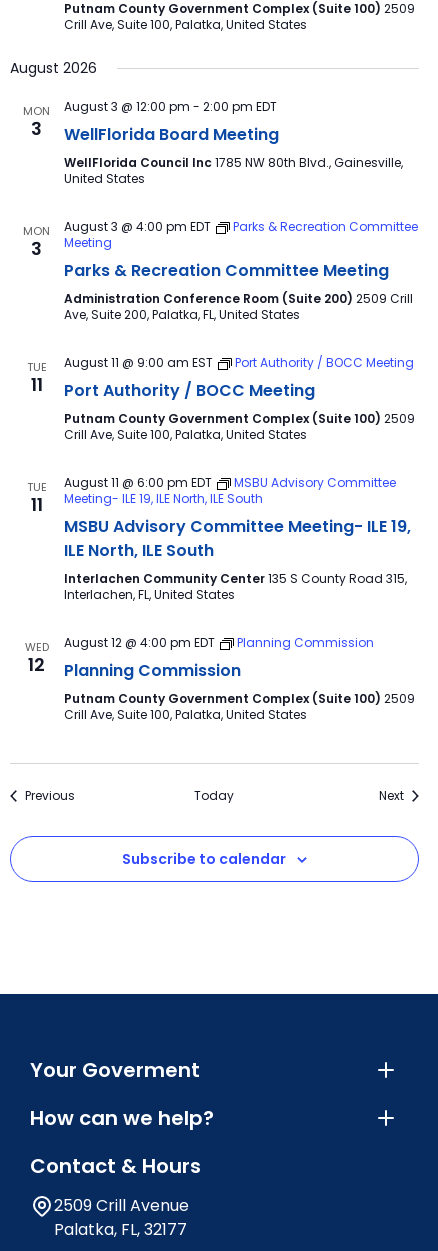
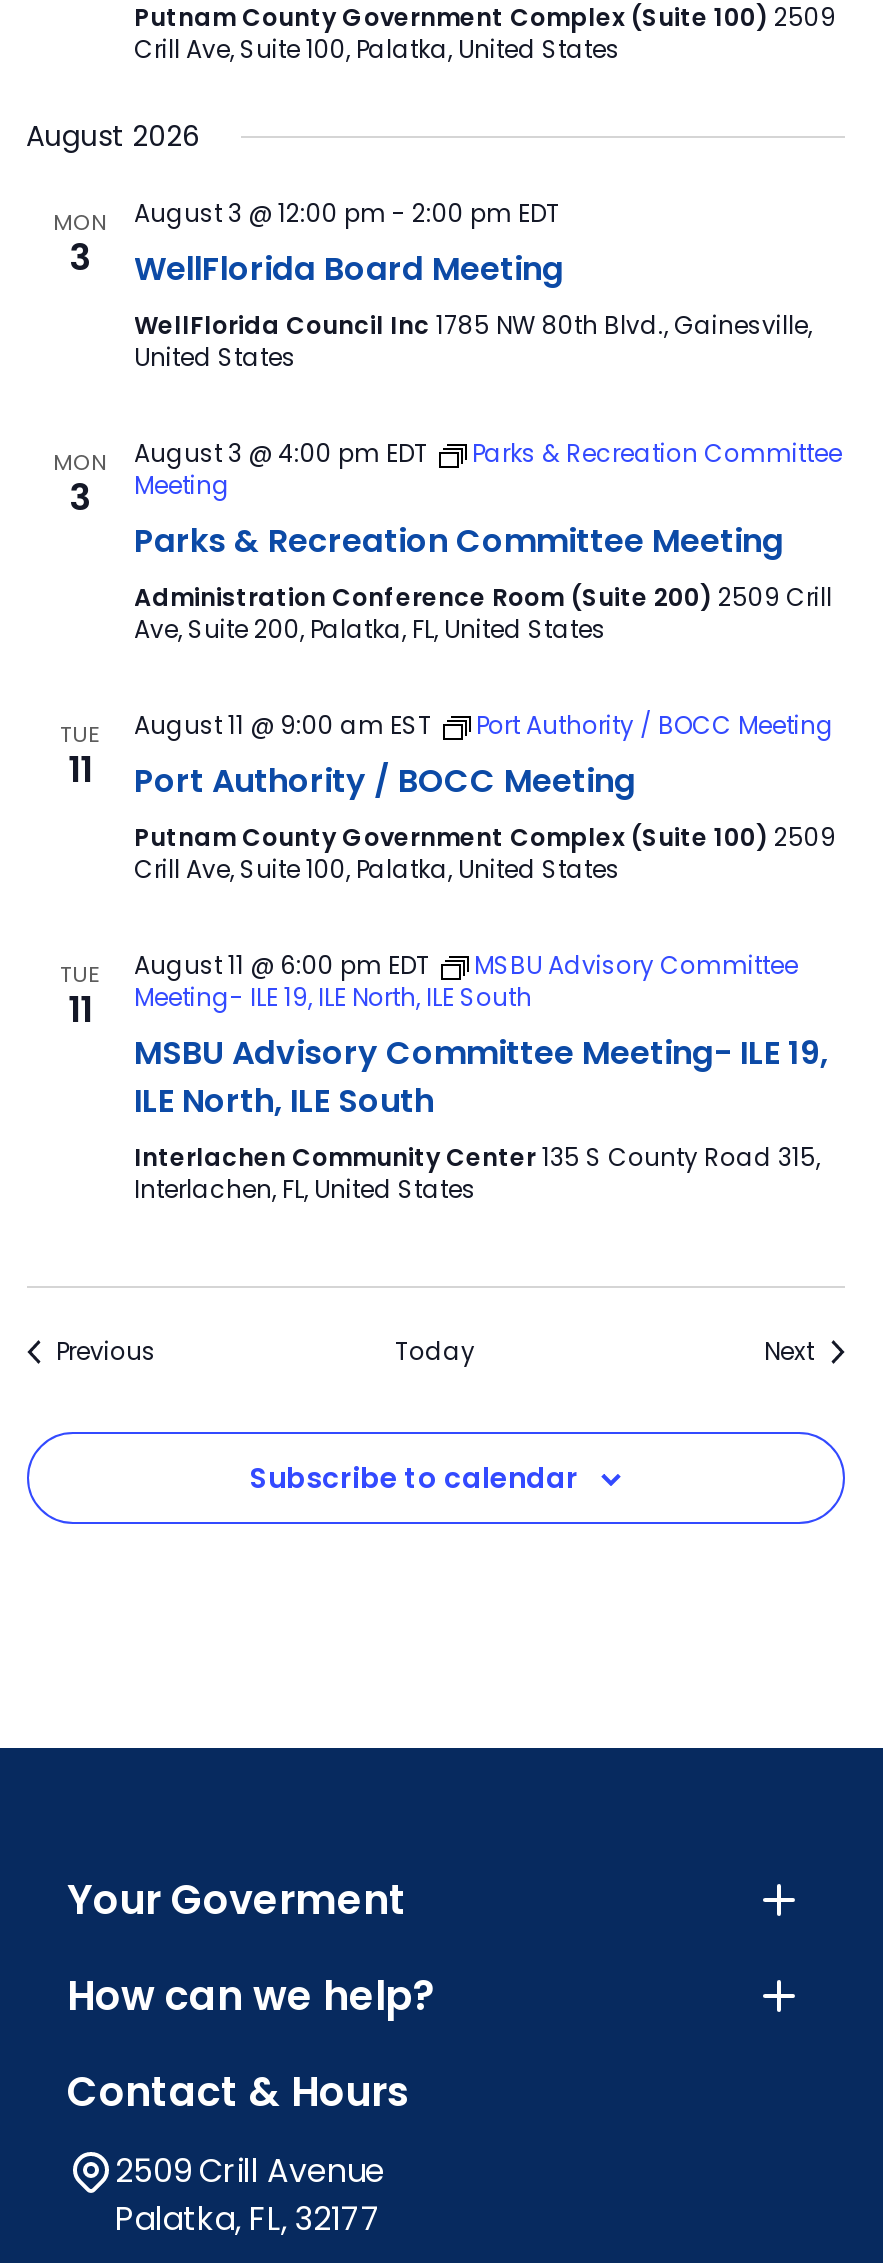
- WED
- 12

- August 12 @ 4:00 pm EDT
- Planning Commission
- Planning Commission
- Putnam County Government Complex (Suite 100) 2509
- Crill Ave, Suite 100, Palatka, United States
